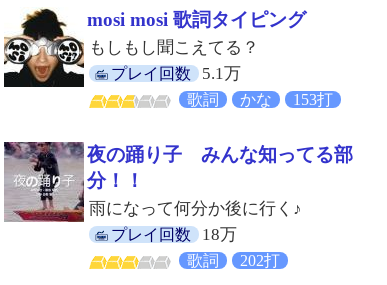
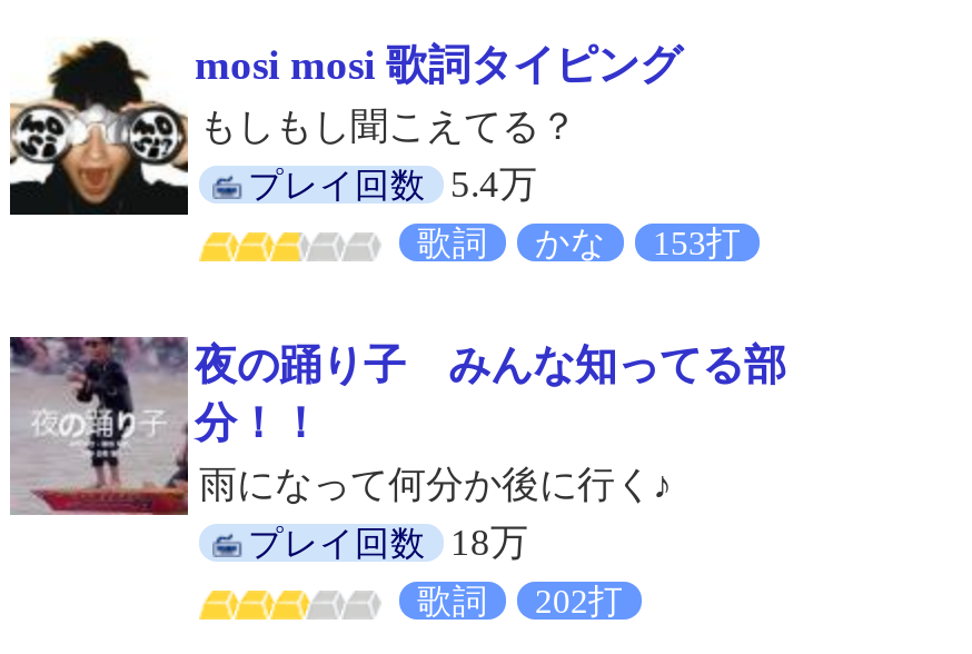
- プレイ回数 5.1万
+ プレイ回数 5.4万
